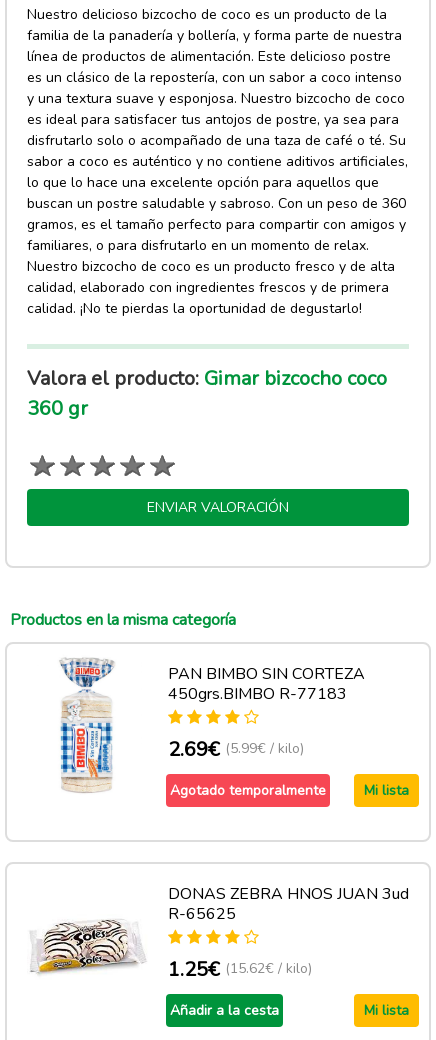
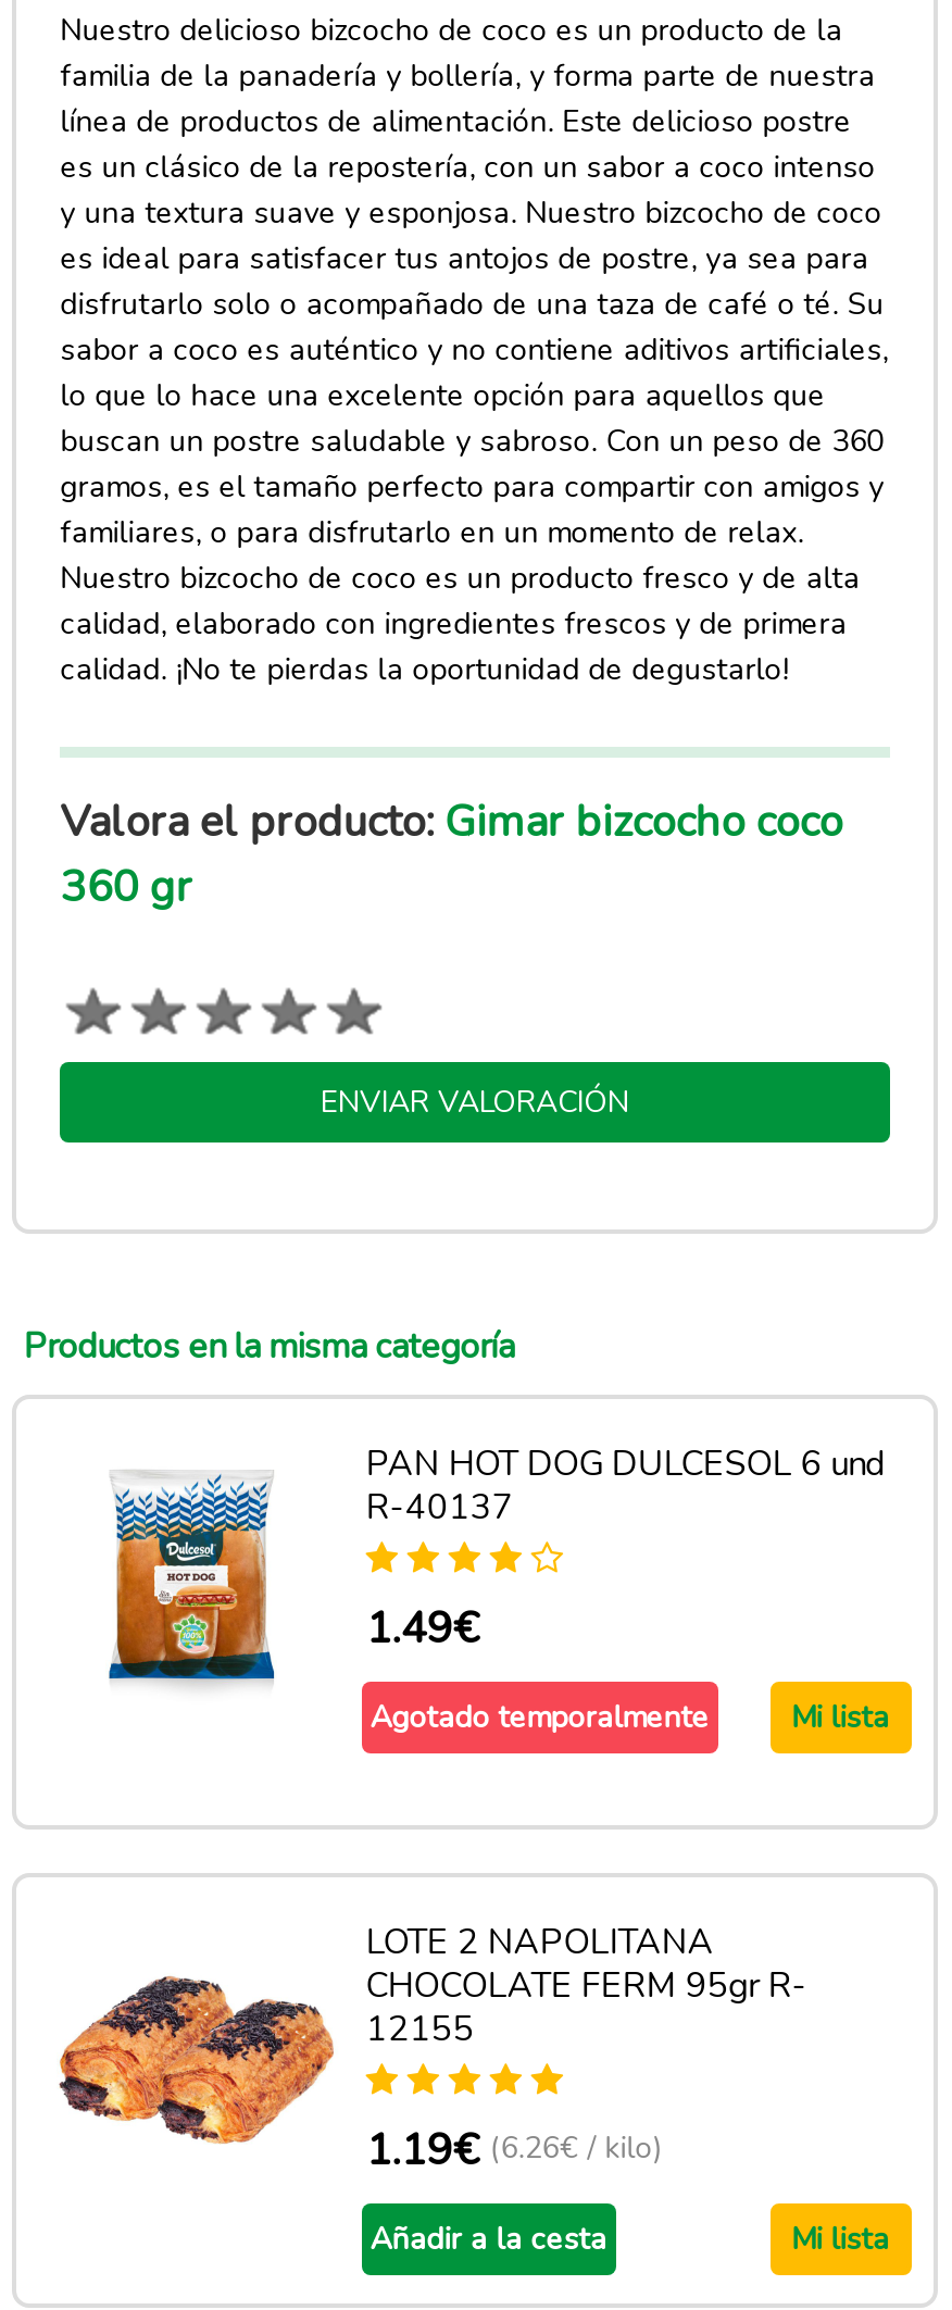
- [image]
+ [image]

- PAN BIMBO SIN CORTEZA
- 450grs.BIMBO R-77183
+ PAN HOT DOG DULCESOL 6 und
+ R-40137

- 2.69€ (5.99€ / kilo)
+ 1.49€

- [image]
- DONAS ZEBRA HNOS JUAN 3ud
- R-65625
+ [image]
+ LOTE 2 NAPOLITANA
+ CHOCOLATE FERM 95gr R-
+ 12155

- 1.25€ (15.62€ / kilo)
+ 1.19€ (6.26€ / kilo)
